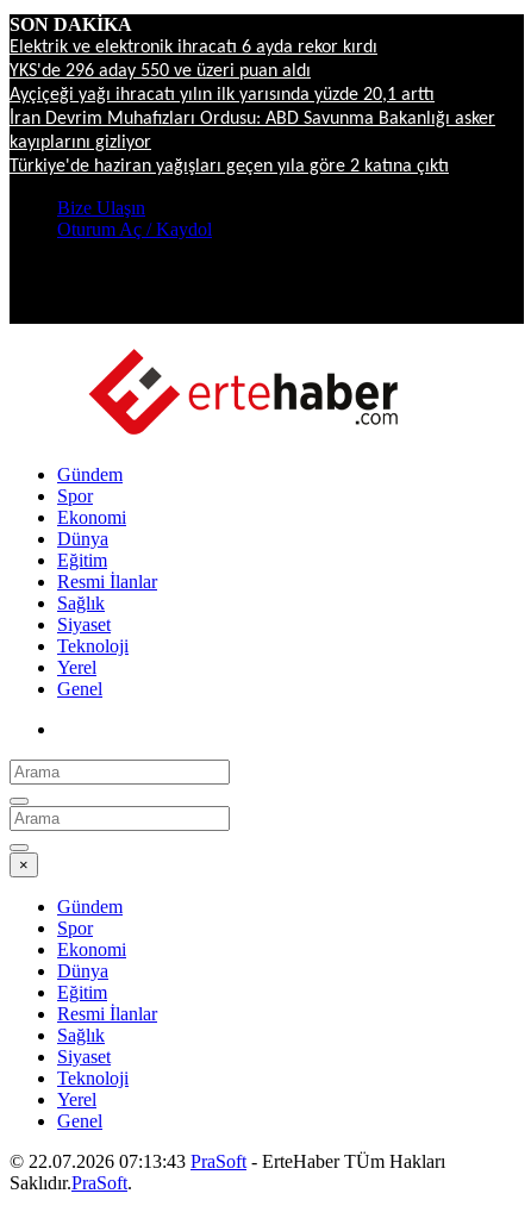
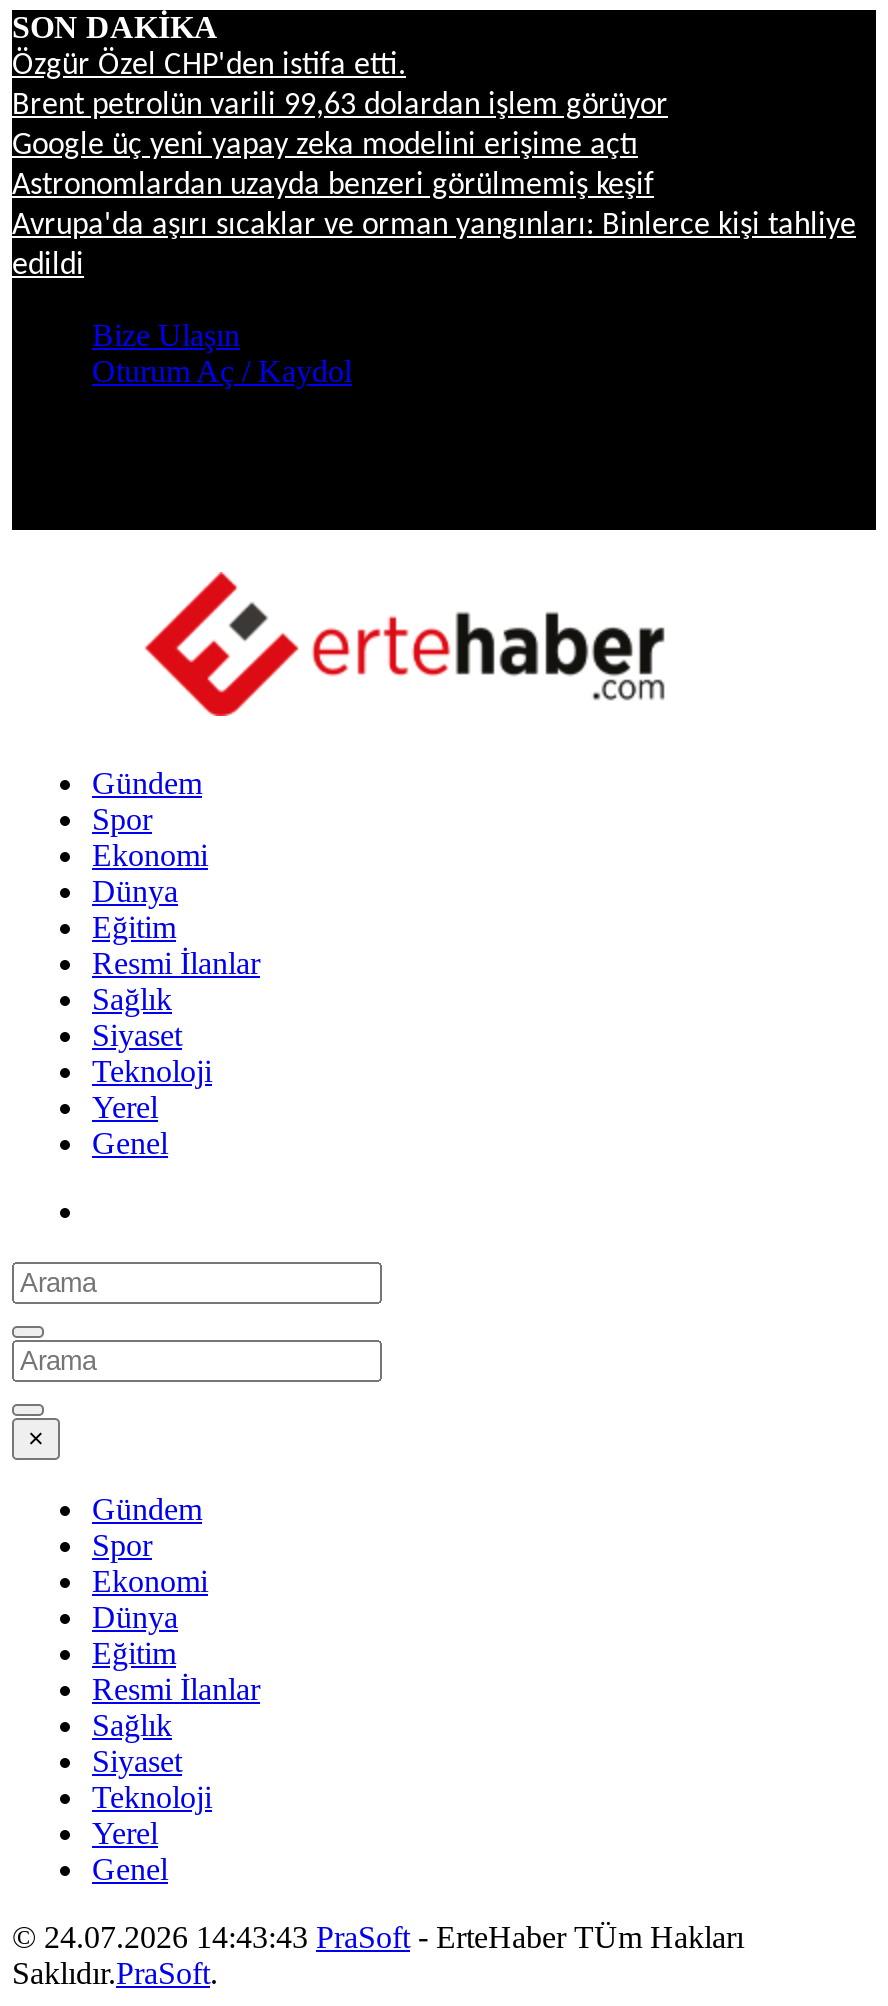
- Elektrik ve elektronik ihracatı 6 ayda rekor kırdı
- YKS'de 296 aday 550 ve üzeri puan aldı
- Ayçiçeği yağı ihracatı yılın ilk yarısında yüzde 20,1 arttı
- İran Devrim Muhafızları Ordusu: ABD Savunma Bakanlığı asker
- kayıplarını gizliyor
- Türkiye'de haziran yağışları geçen yıla göre 2 katına çıktı
+ Özgür Özel CHP'den istifa etti.
+ Brent petrolün varili 99,63 dolardan işlem görüyor
+ Google üç yeni yapay zeka modelini erişime açtı
+ Astronomlardan uzayda benzeri görülmemiş keşif
+ Avrupa'da aşırı sıcaklar ve orman yangınları: Binlerce kişi tahliye
+ edildi

- © 22.07.2026 07:13:43 PraSoft - ErteHaber TÜm Hakları
+ © 24.07.2026 14:43:43 PraSoft - ErteHaber TÜm Hakları
